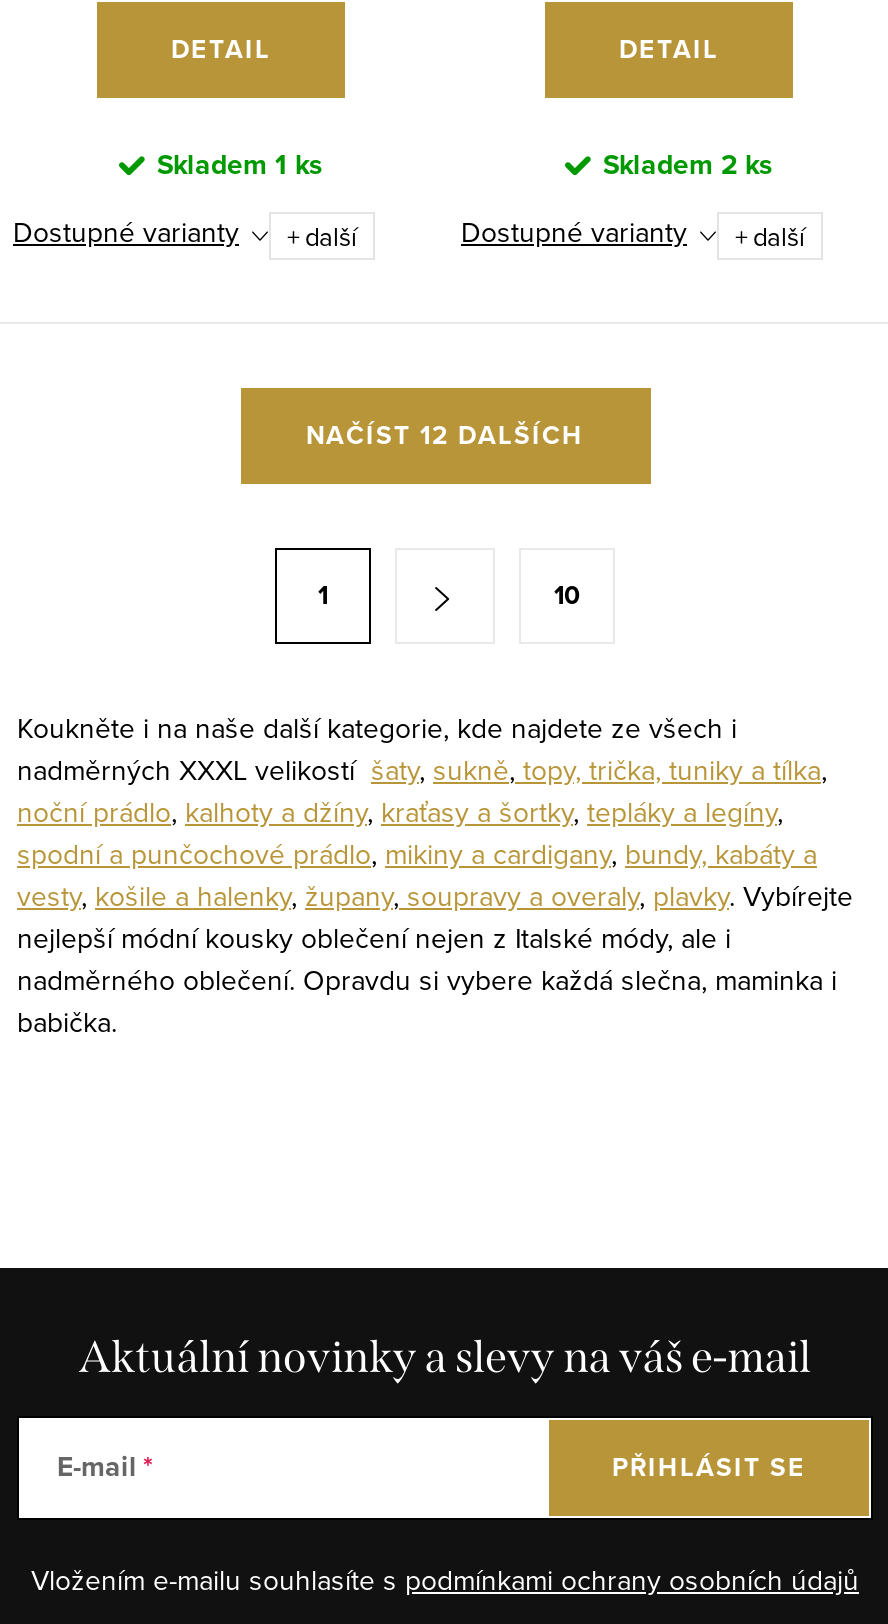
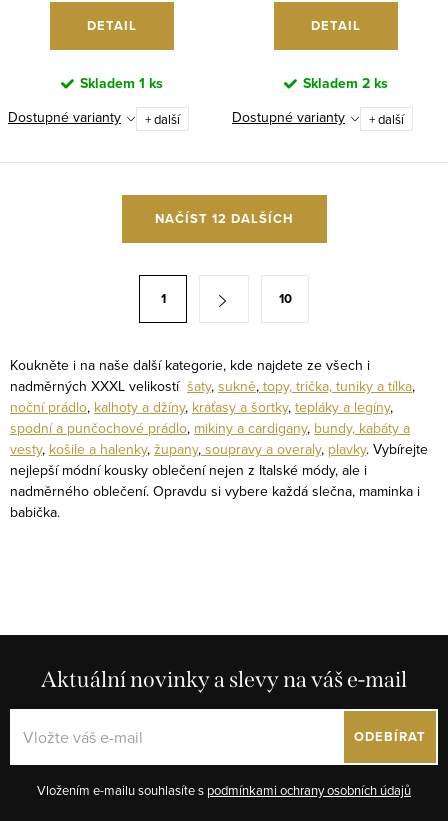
- E-mail

- PŘIHLÁSIT SE
+ ODEBÍRAT
